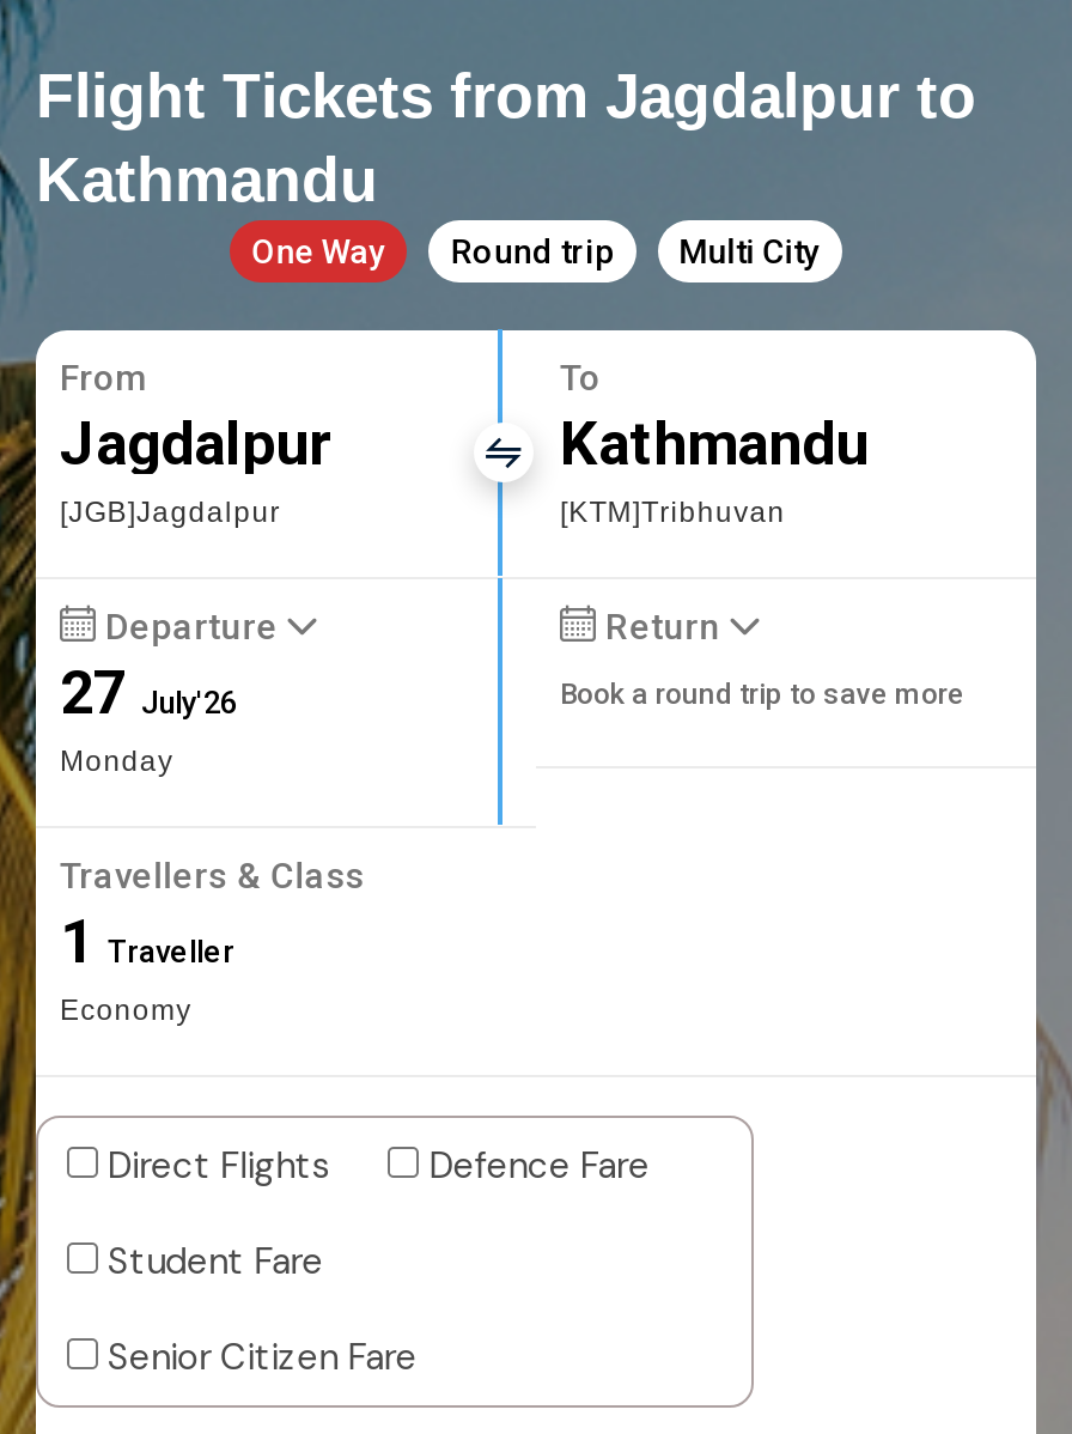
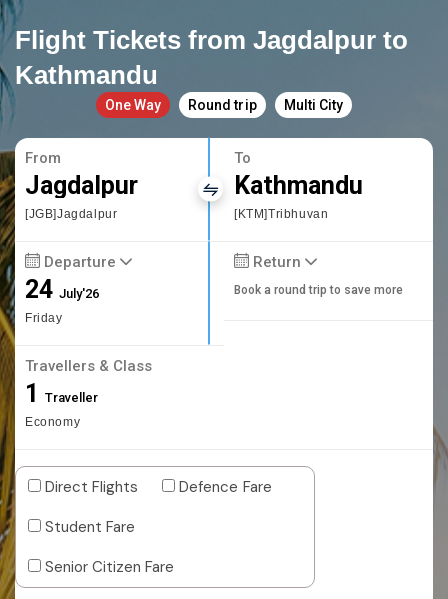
- 27 July'26
- Monday
+ 24 July'26
+ Friday
